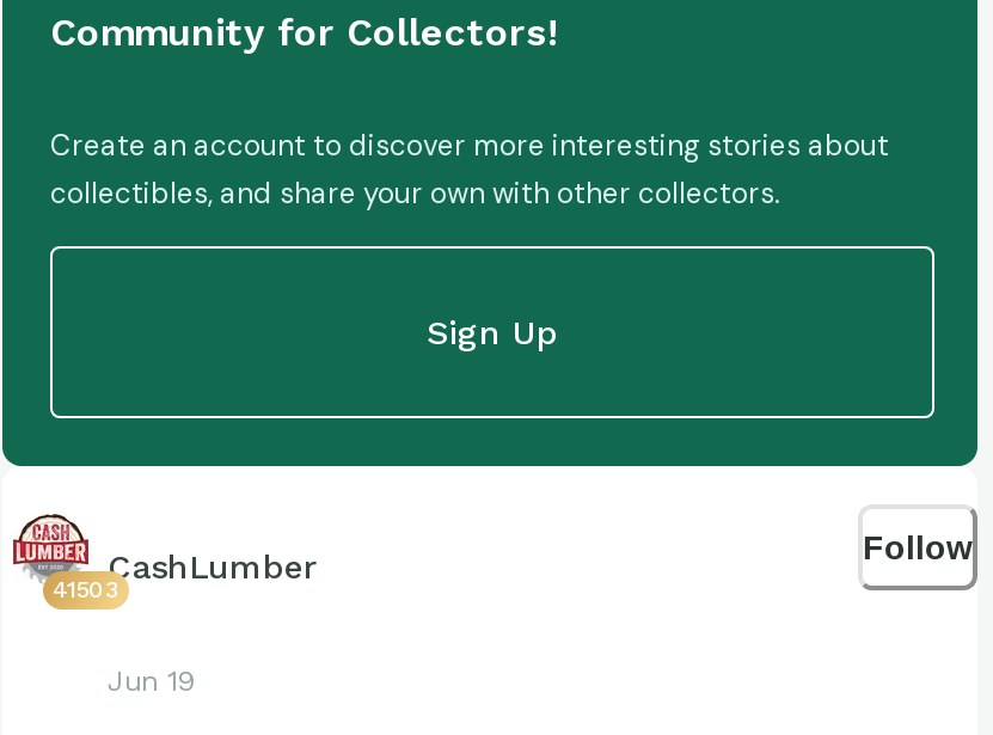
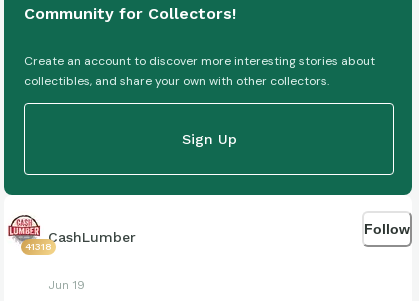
- 41503
+ 41318
